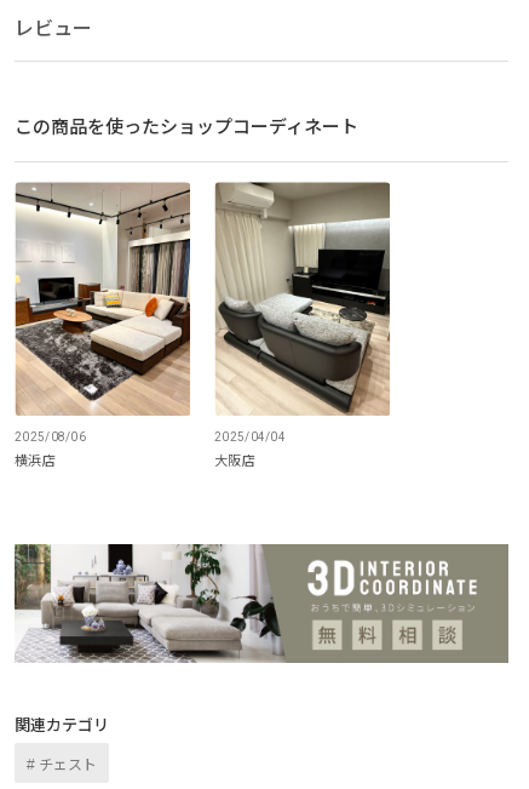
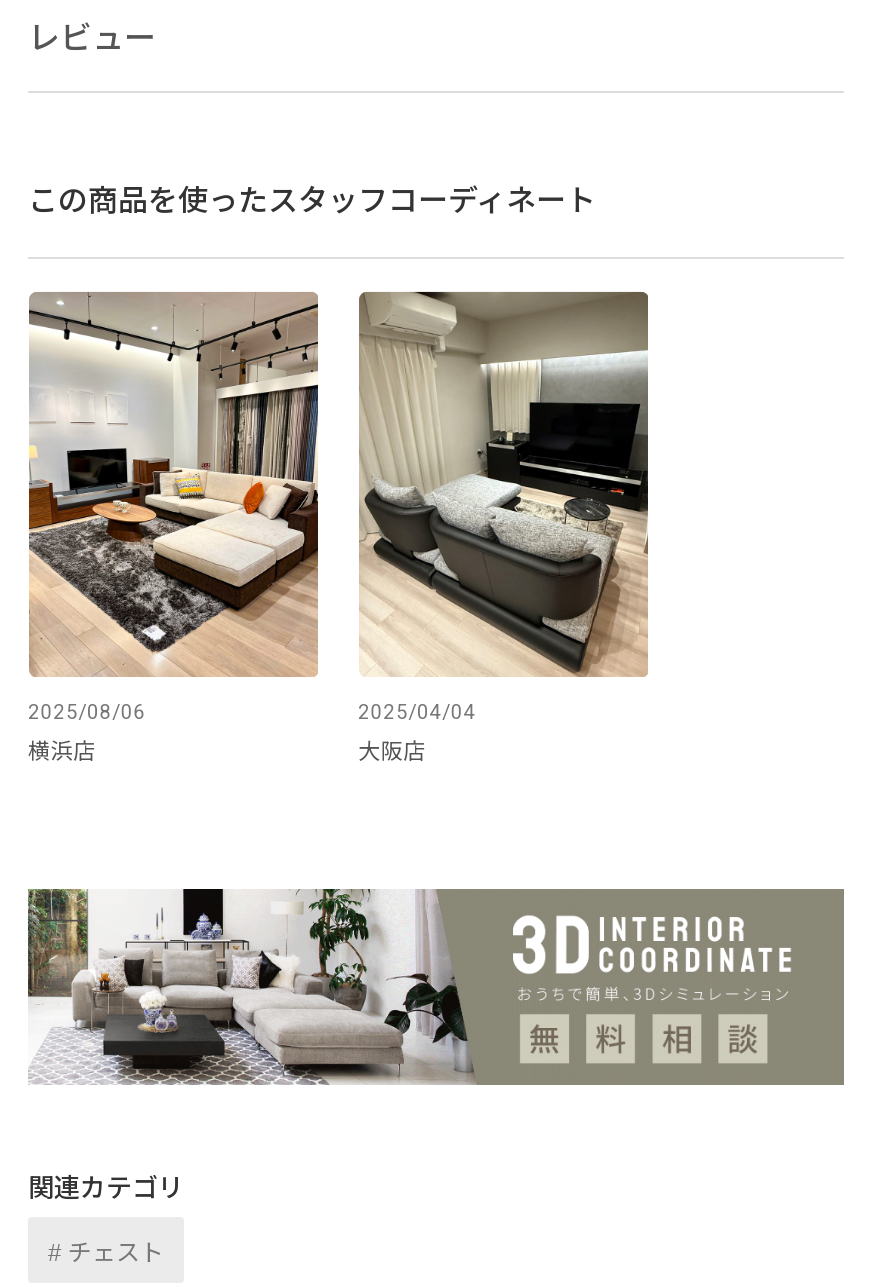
- この商品を使ったショップコーディネート
+ この商品を使ったスタッフコーディネート
